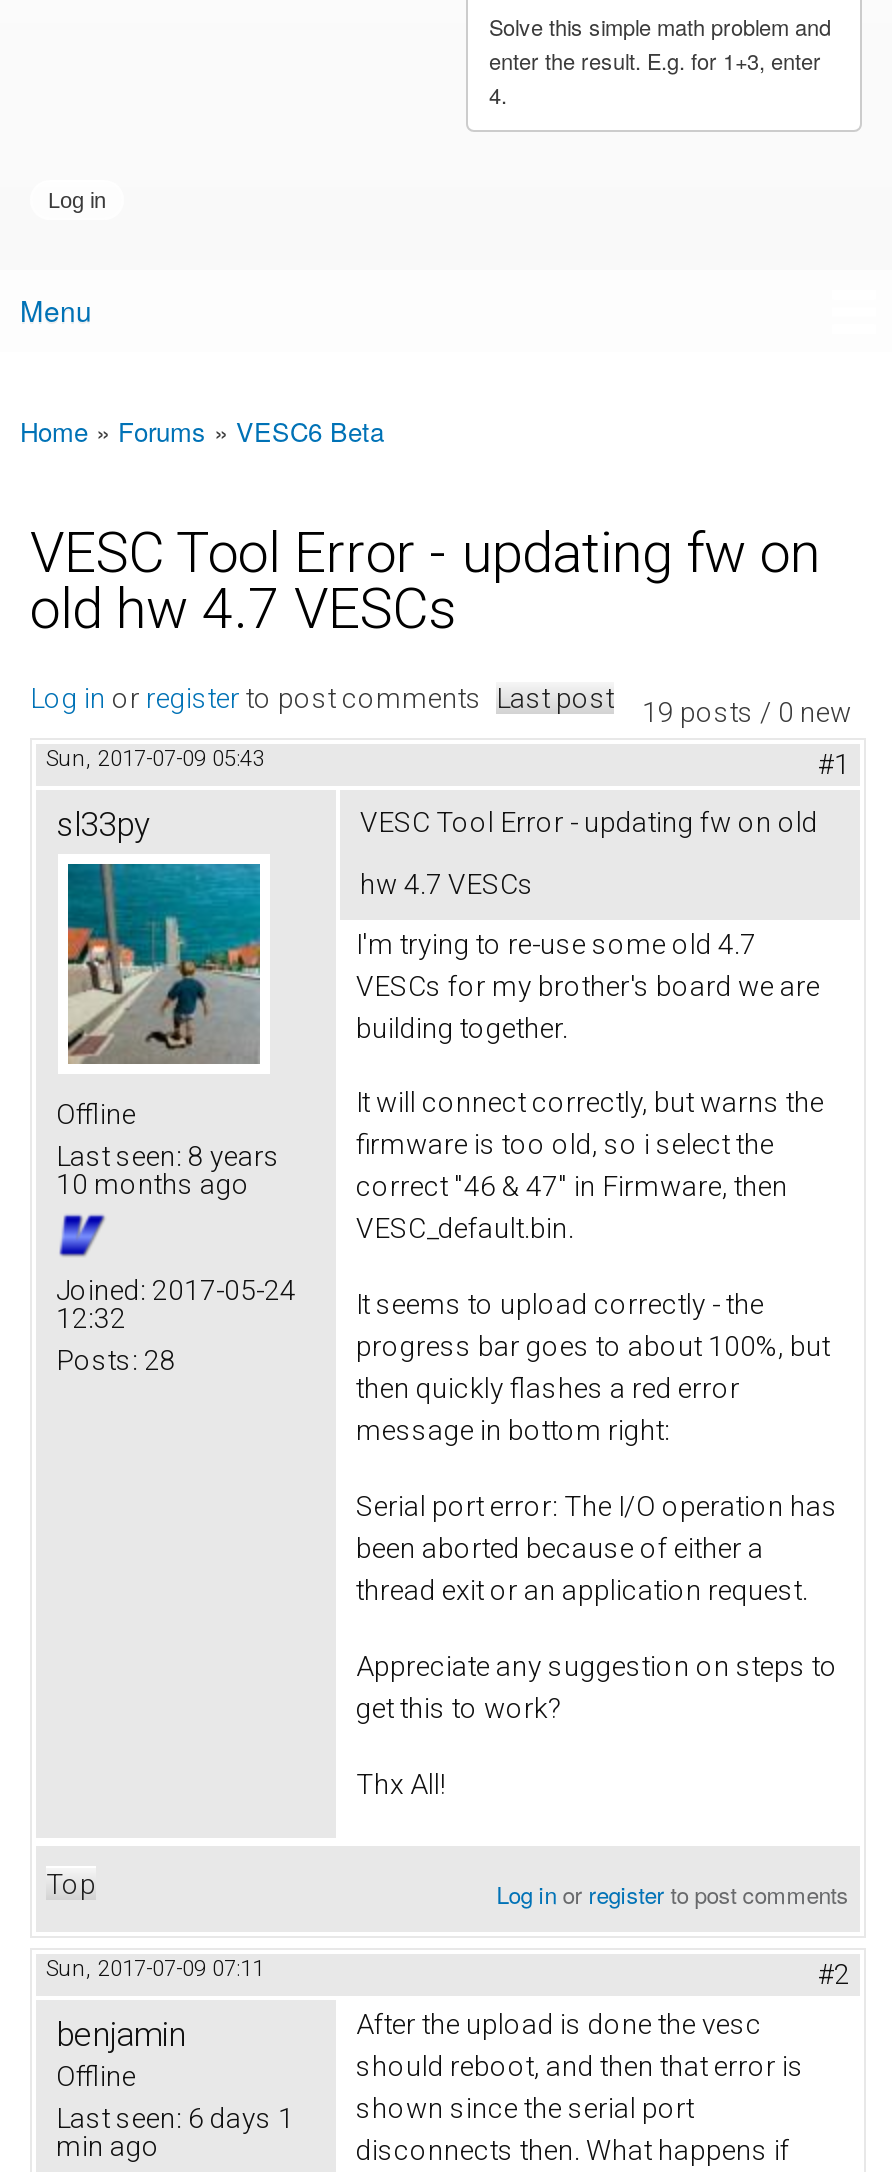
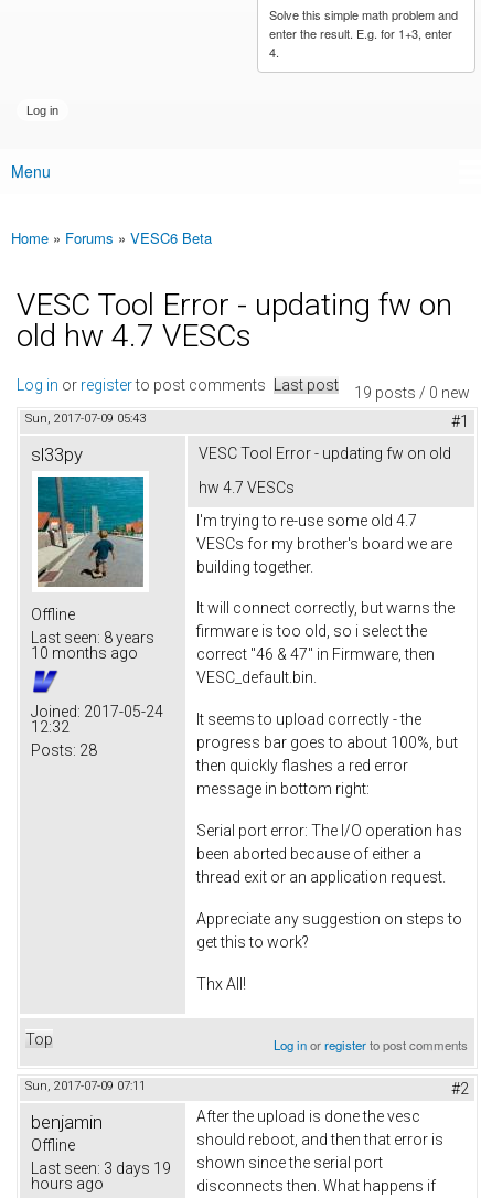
- Last seen: 6 days 1
+ Last seen: 3 days 19

- min ago
+ hours ago
